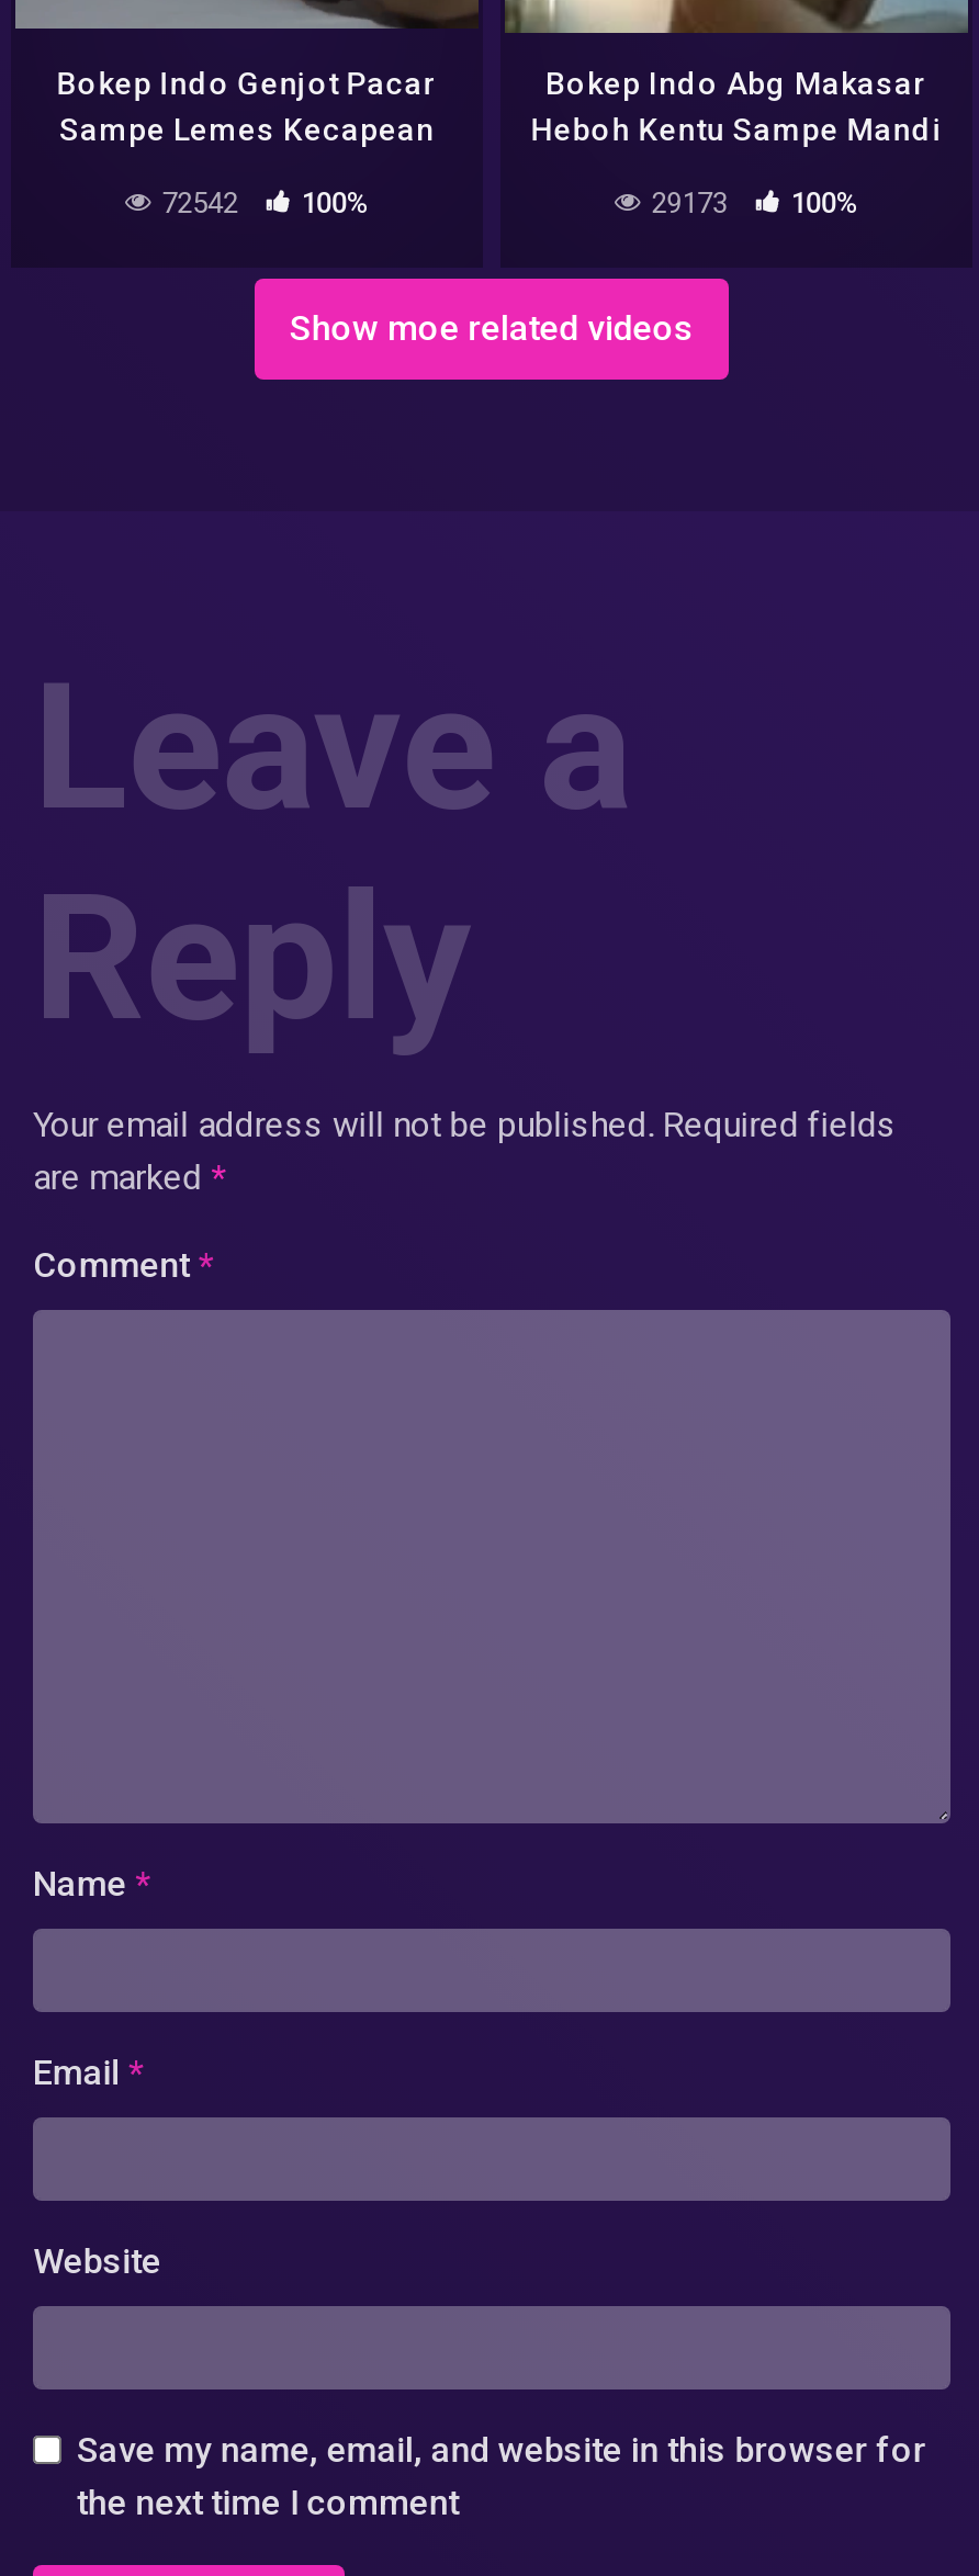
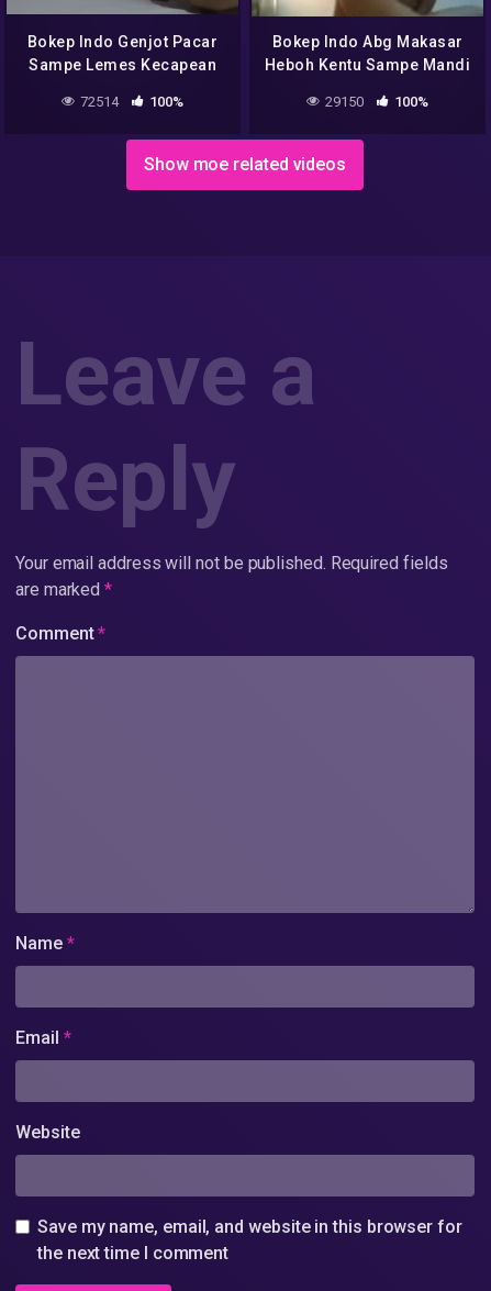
- 72542 100%
+ 72514 100%

- 29173 100%
+ 29150 100%
